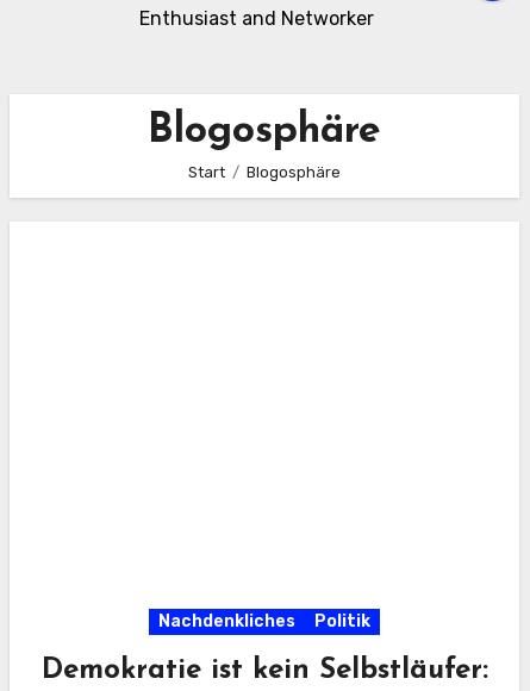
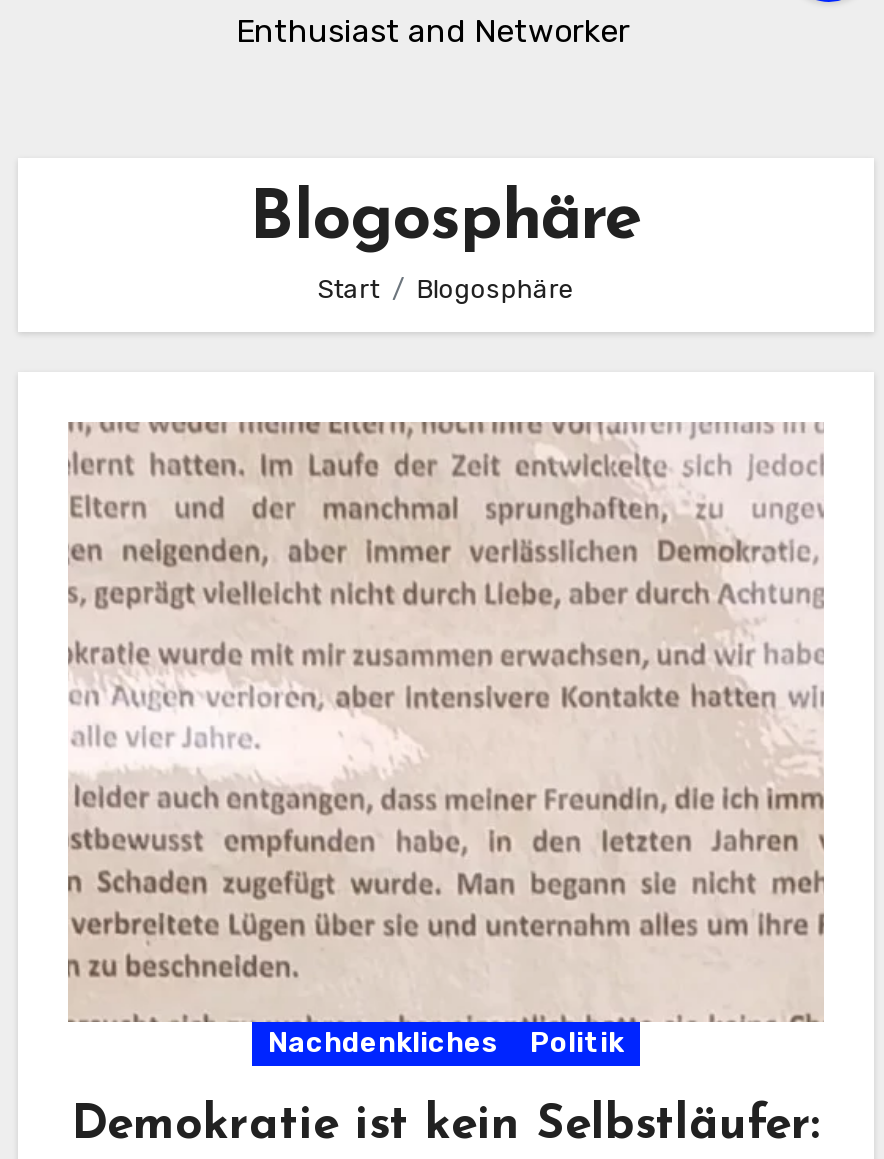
+ [image]
